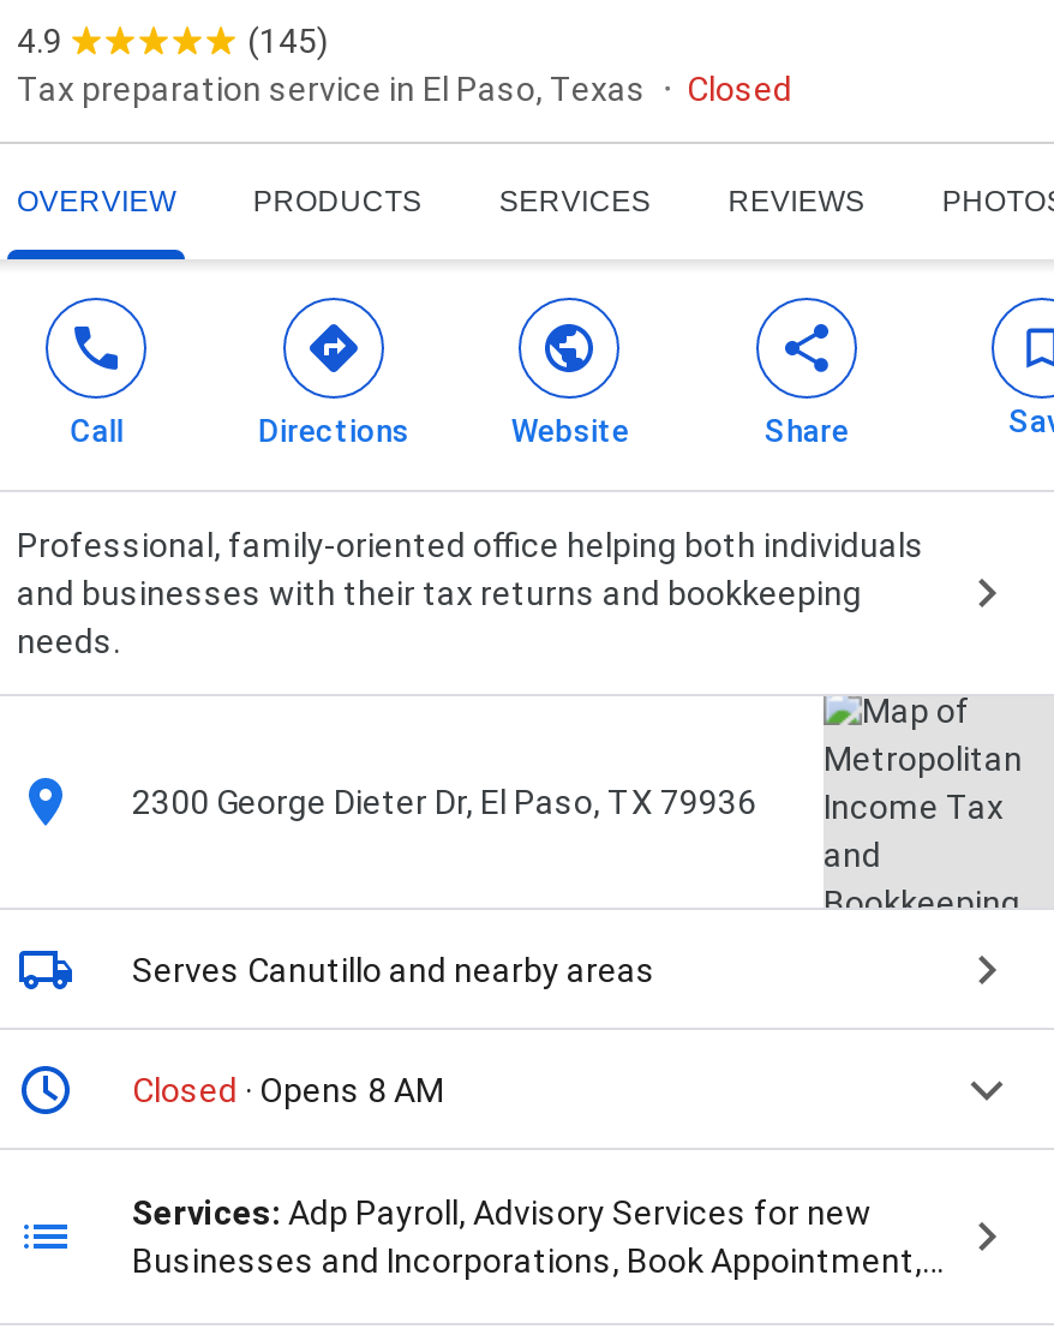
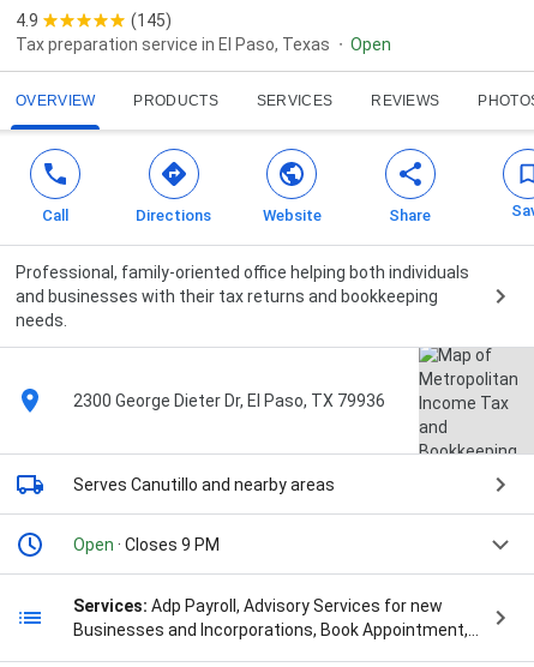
- Closed
+ Open

- Closed · Opens 8 AM
+ Open · Closes 9 PM
